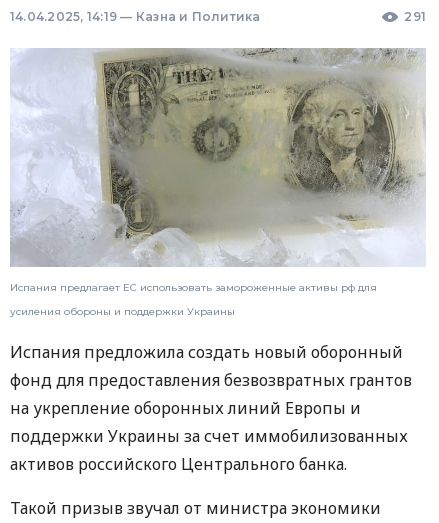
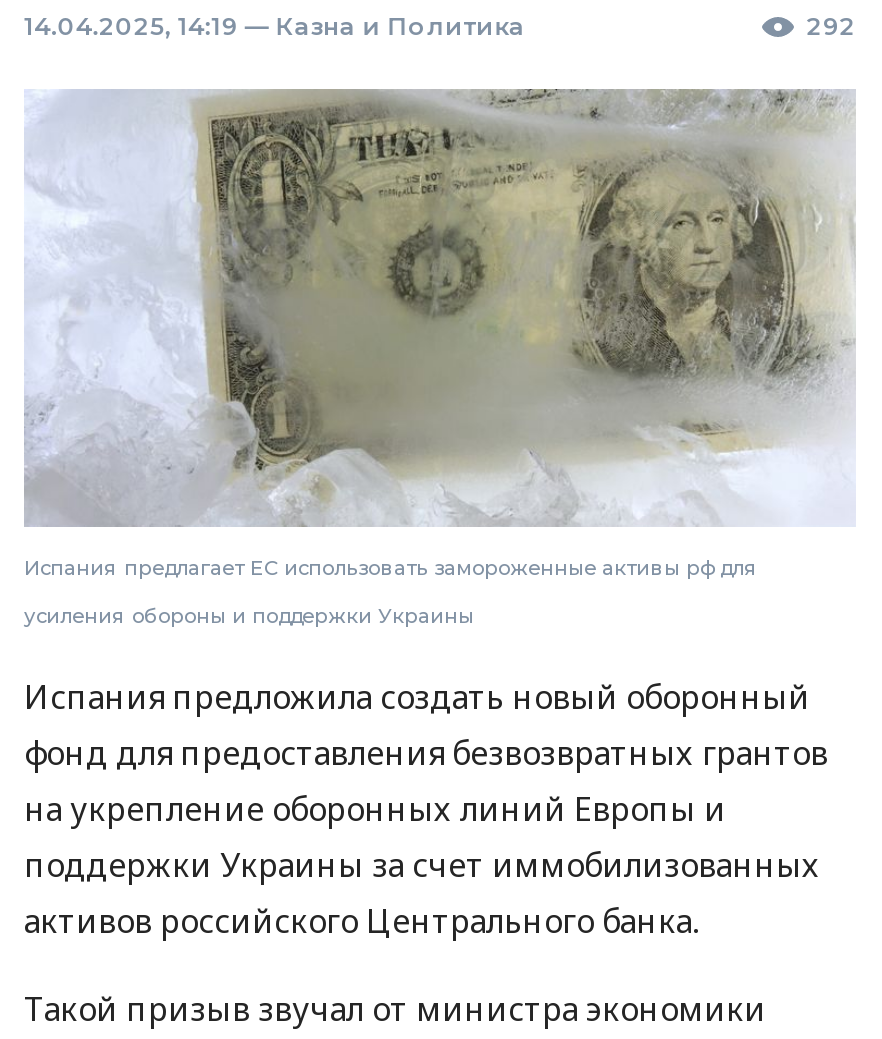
- 291
+ 292
